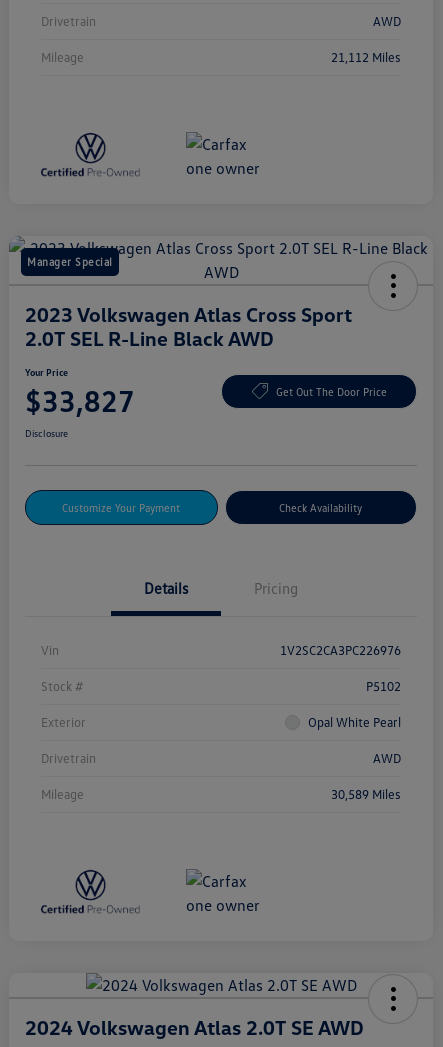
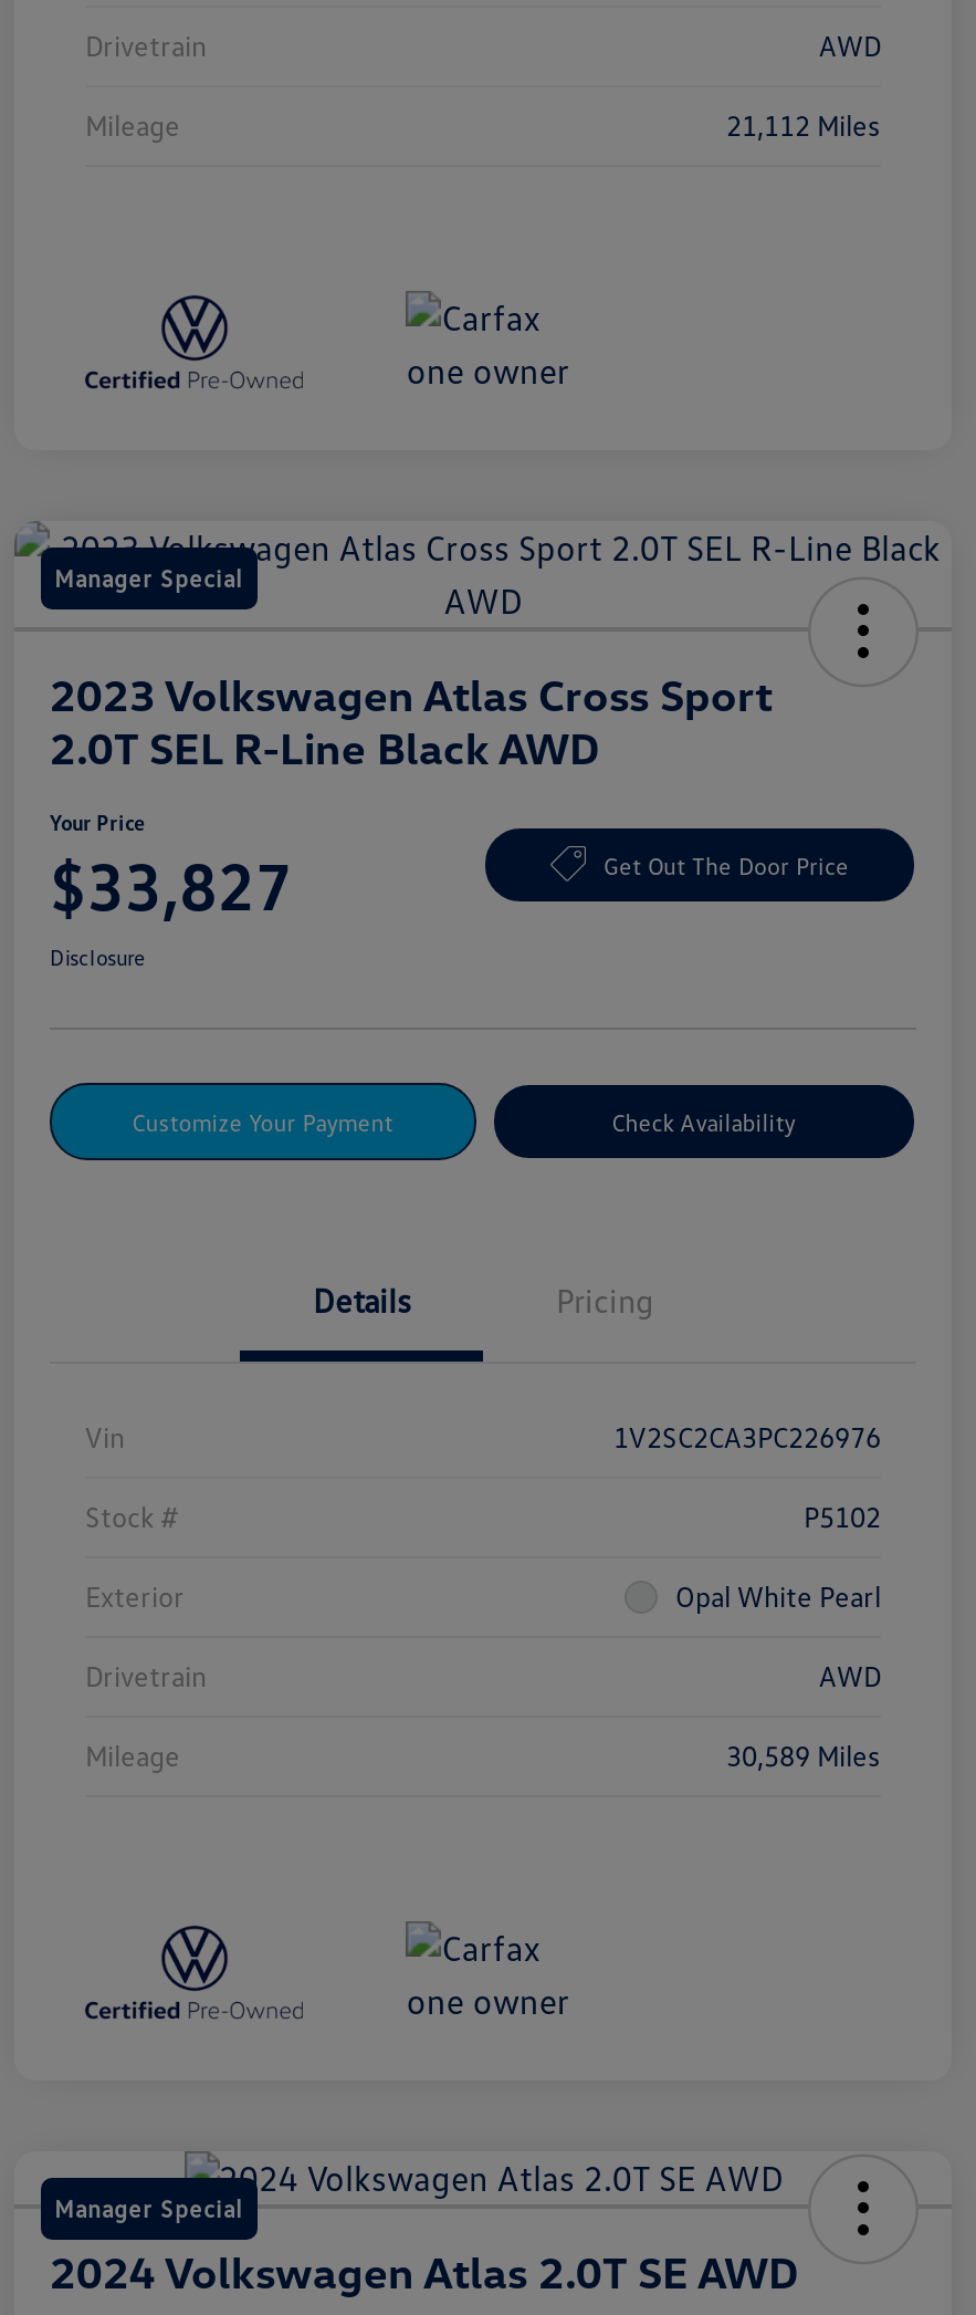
+ Manager Special
